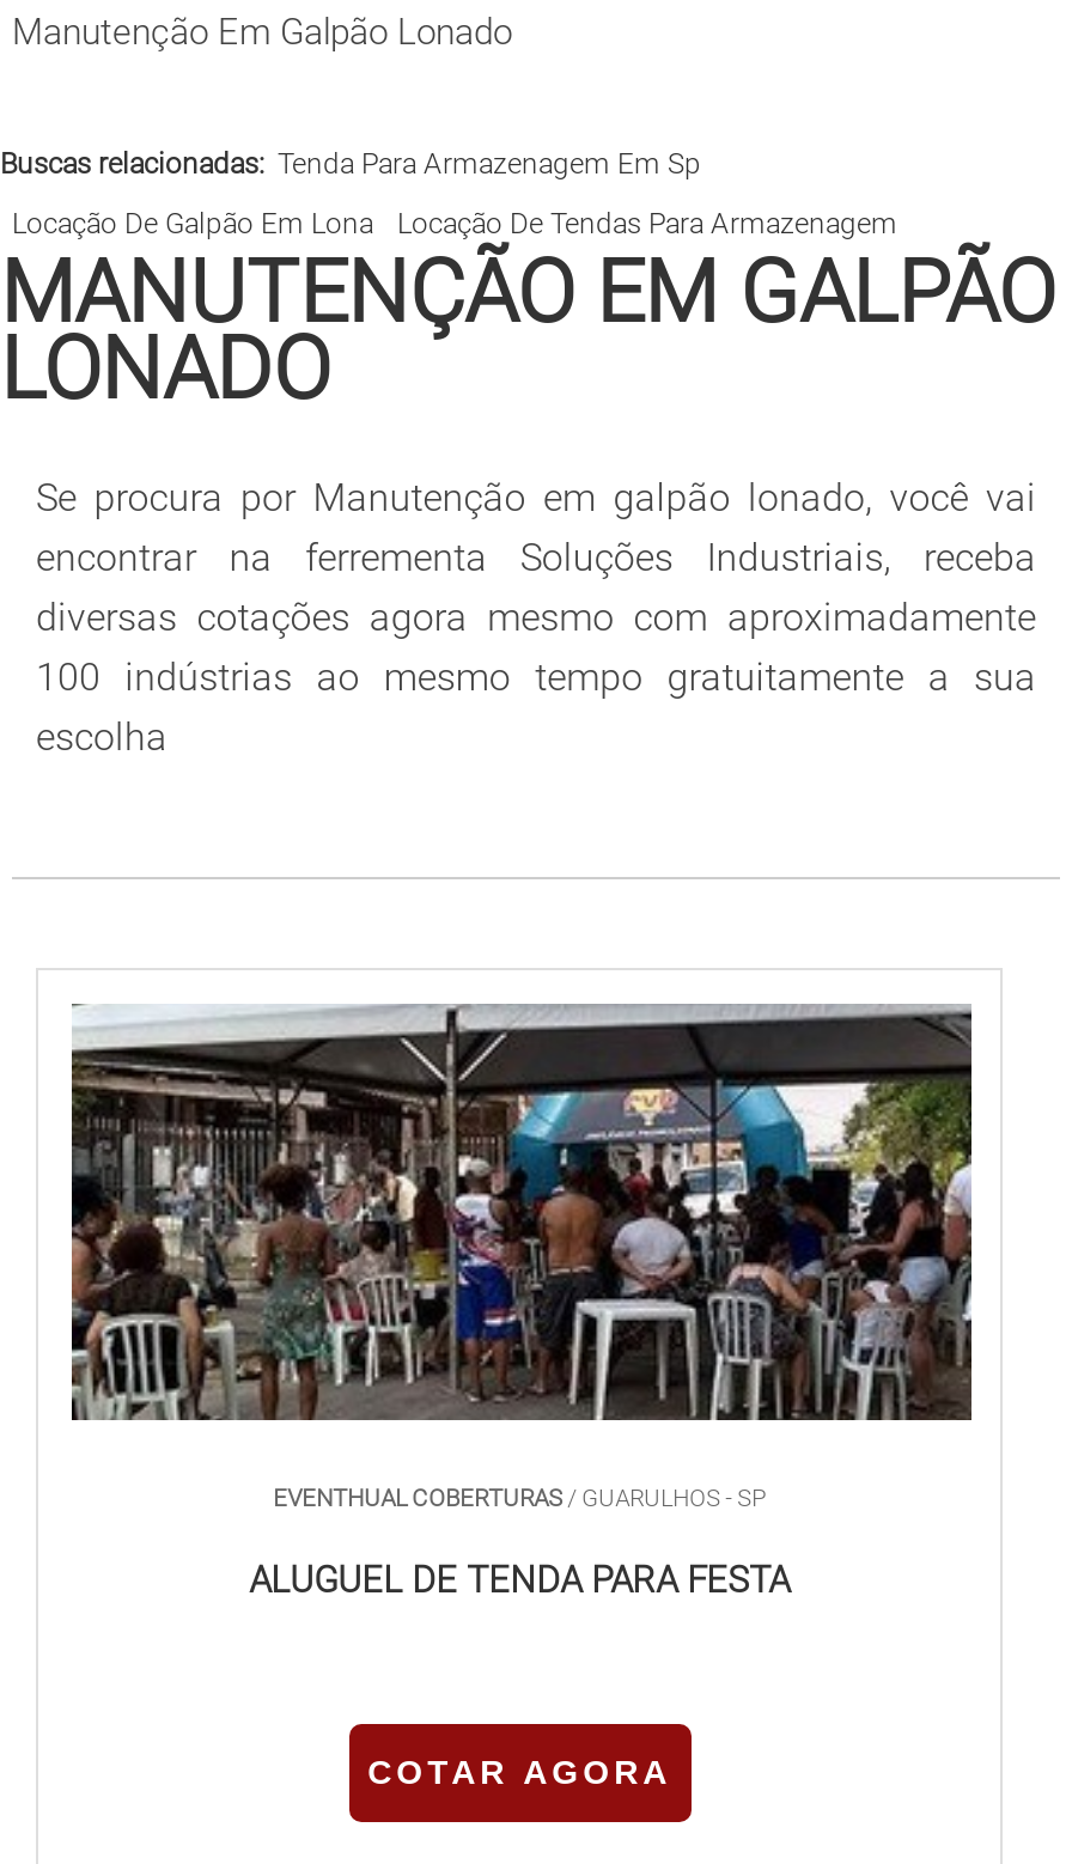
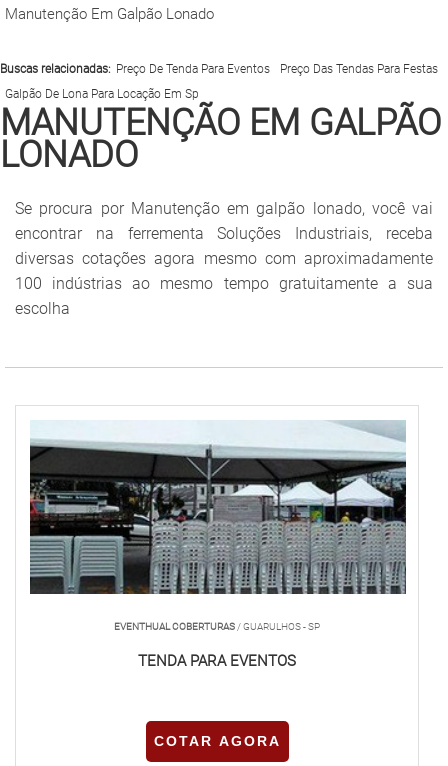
- Buscas relacionadas: Tenda Para Armazenagem Em Sp
+ Buscas relacionadas: Preço De Tenda Para Eventos
+ Preço Das Tendas Para Festas

- Locação De Galpão Em Lona
- Locação De Tendas Para Armazenagem
+ Galpão De Lona Para Locação Em Sp

- [image]
+ [image]

- ALUGUEL DE TENDA PARA FESTA
+ TENDA PARA EVENTOS
